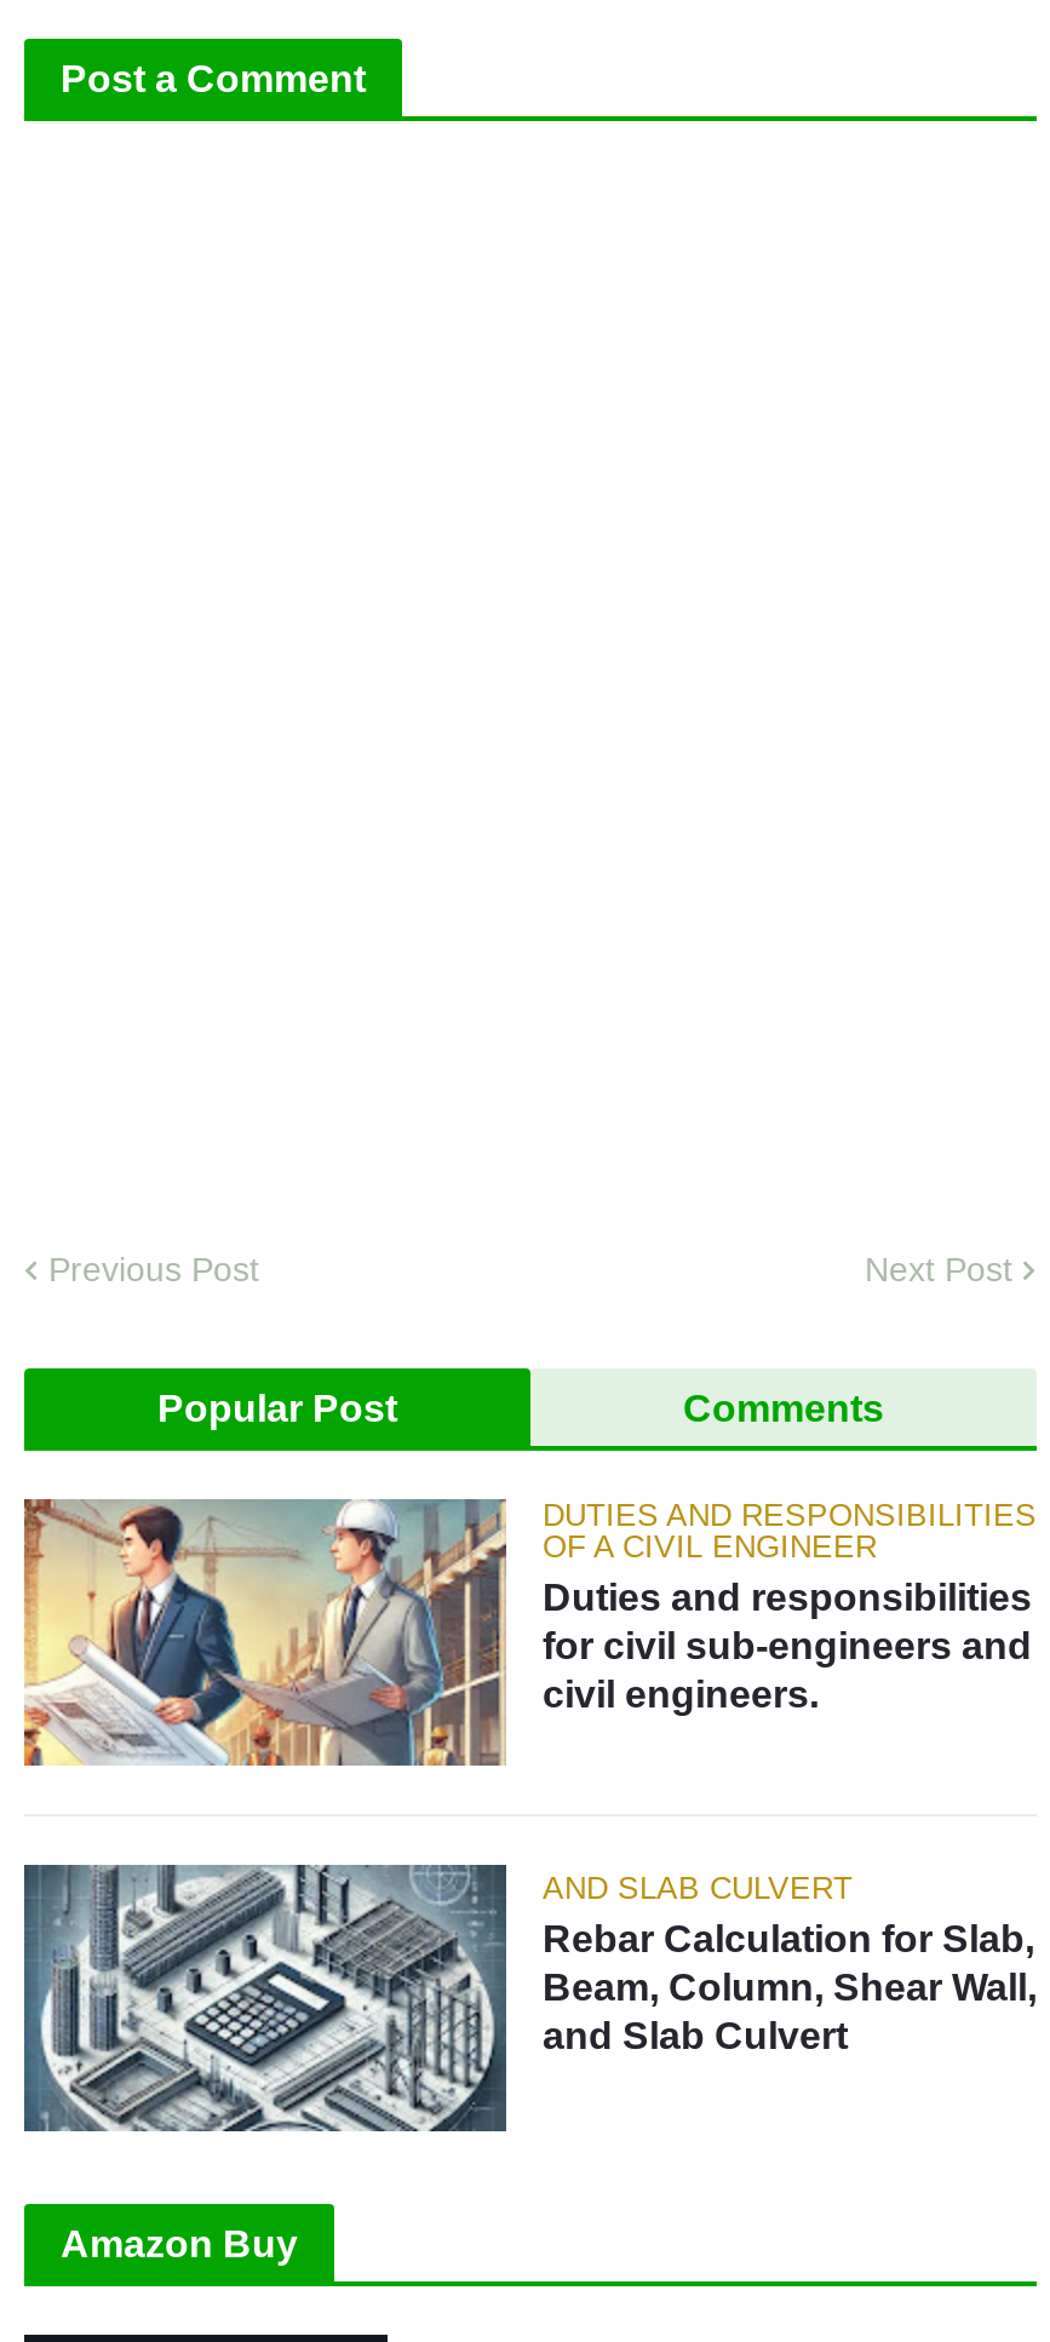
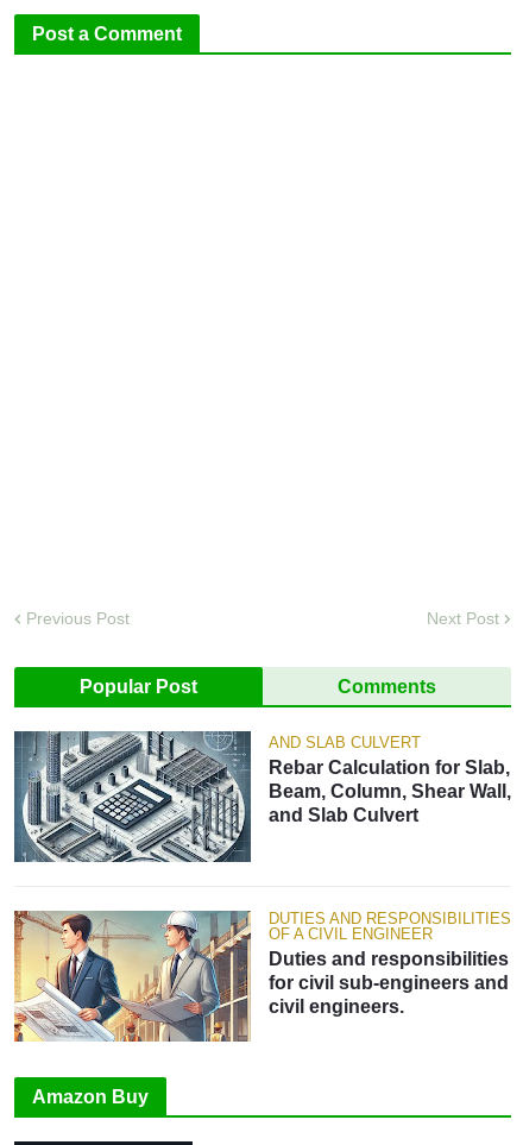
moved down: [image] | DUTIES AND RESPONSIBILITIES | OF A CIVIL ENGINEER | Duties and responsibilities | for civil sub-engineers and | civil engineers.

moved up: [image] | AND SLAB CULVERT | Rebar Calculation for Slab, | Beam, Column, Shear Wall, | and Slab Culvert
